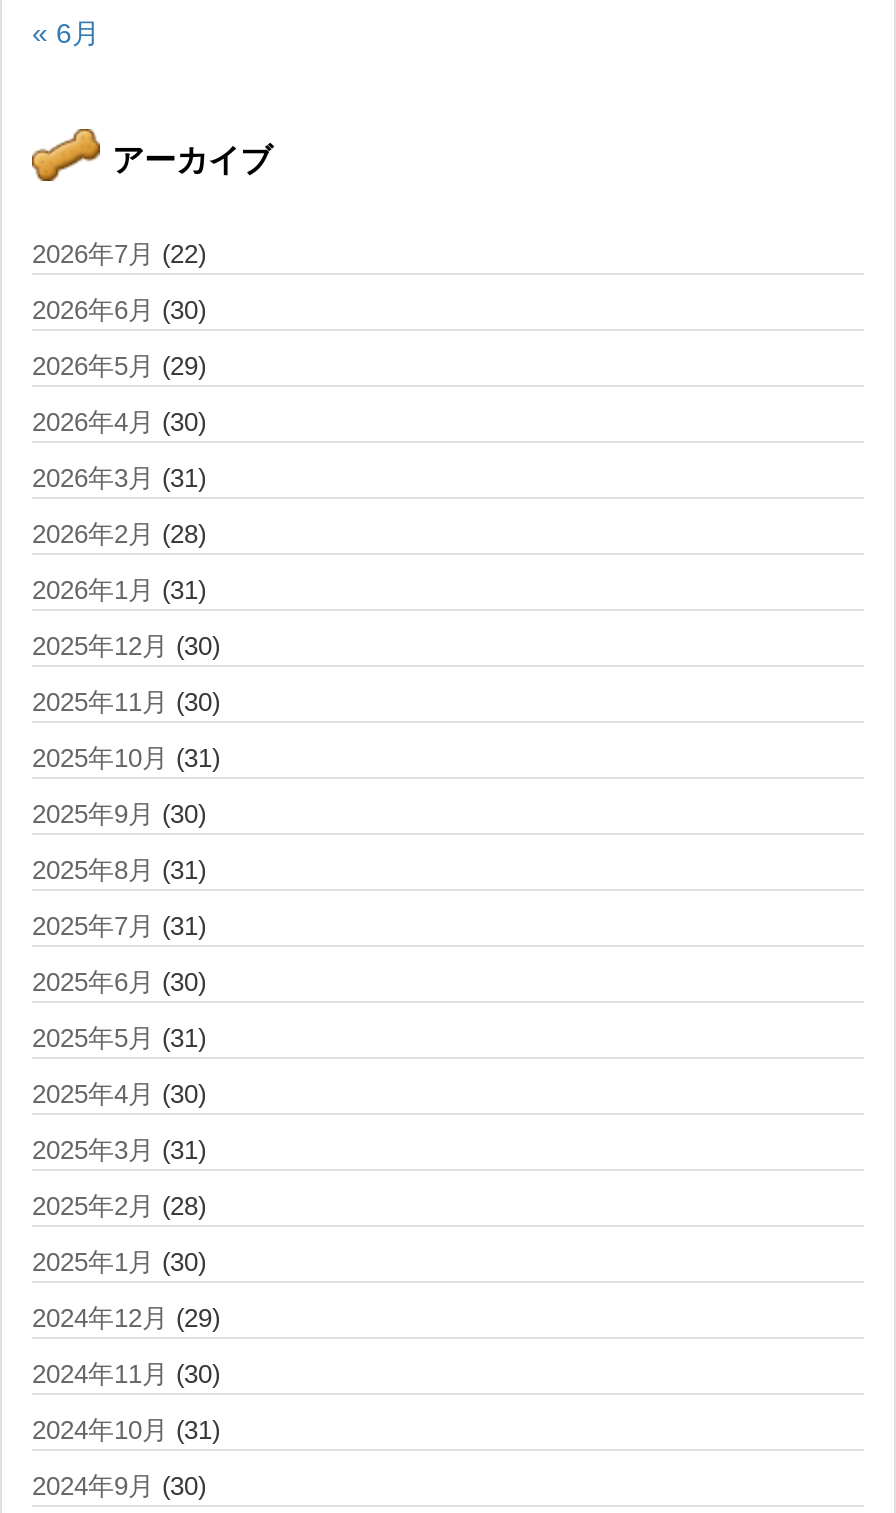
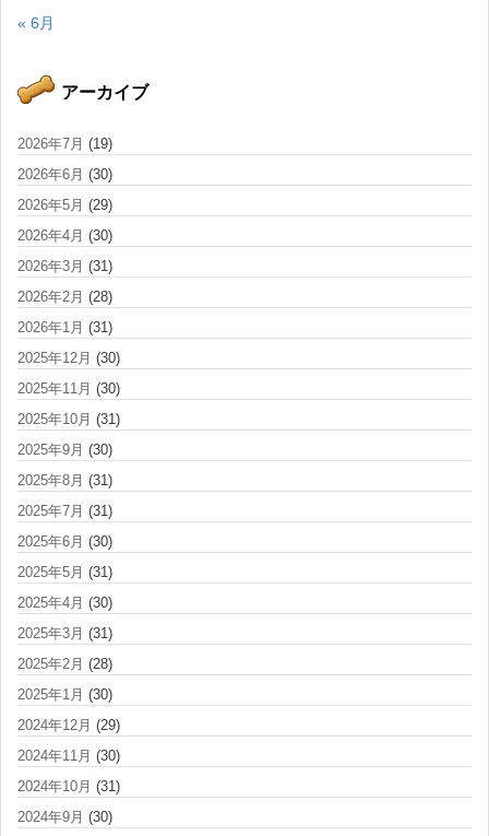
- 2026年7月(22)
+ 2026年7月(19)
